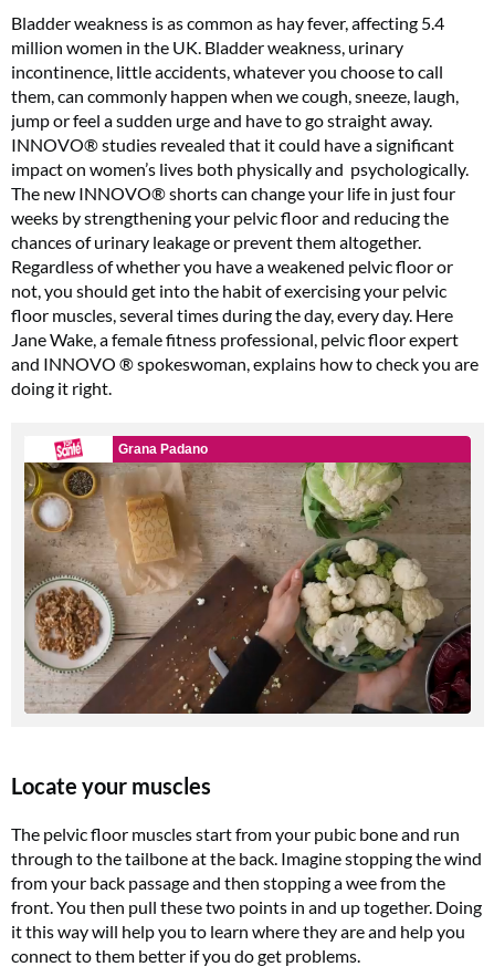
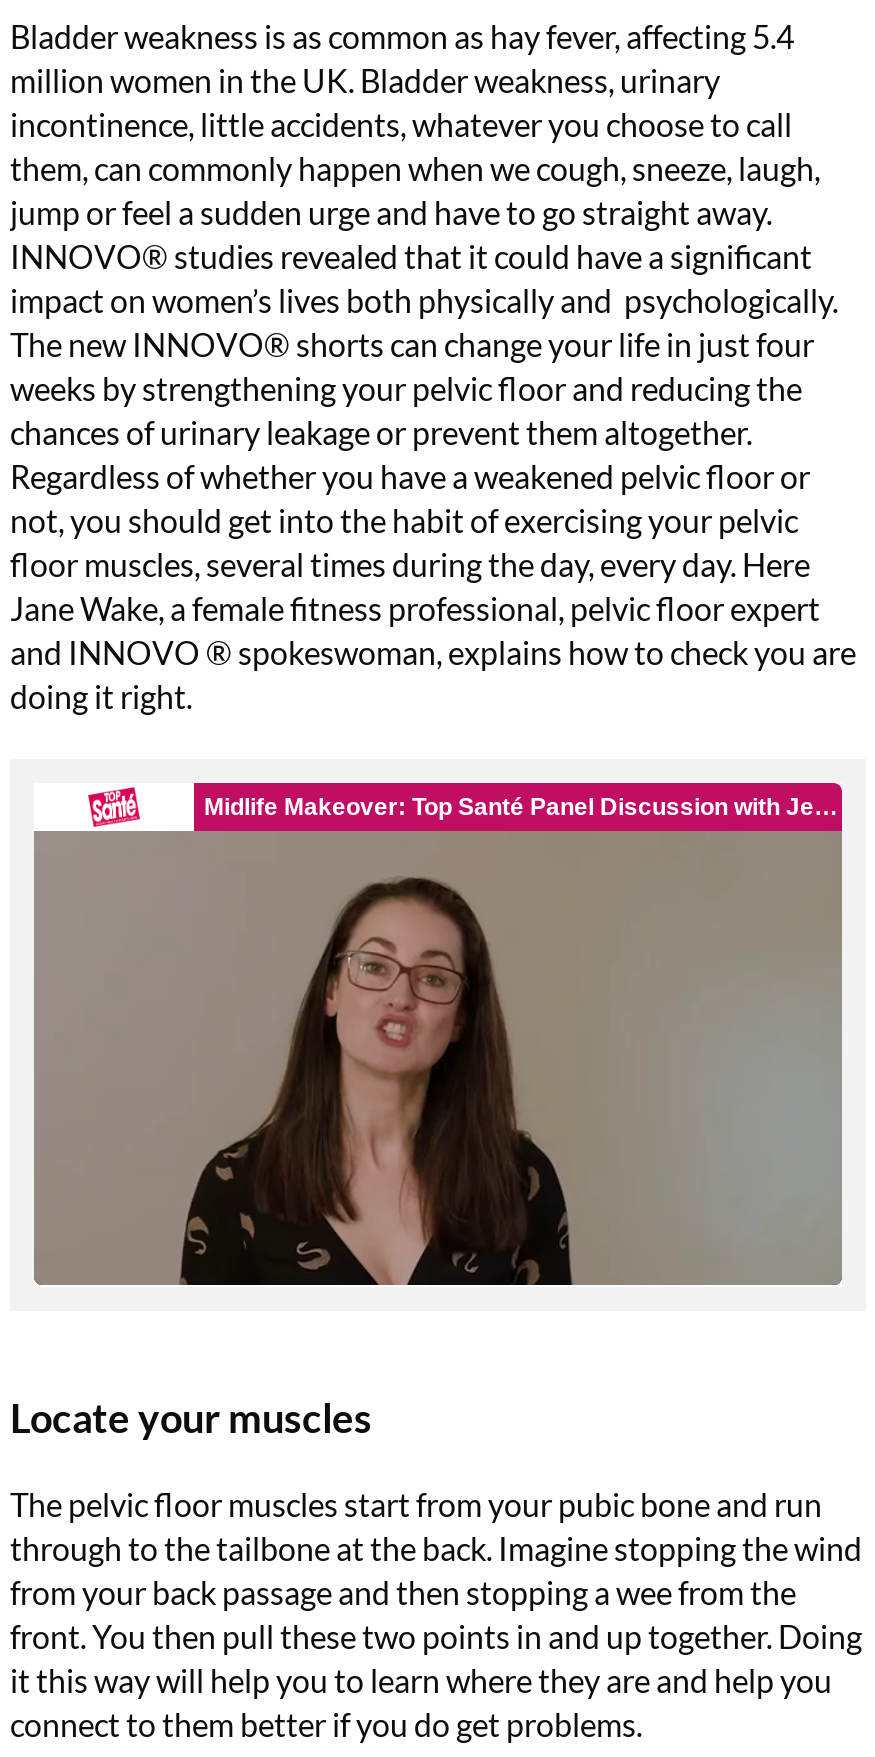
- [image]
+ [image]
